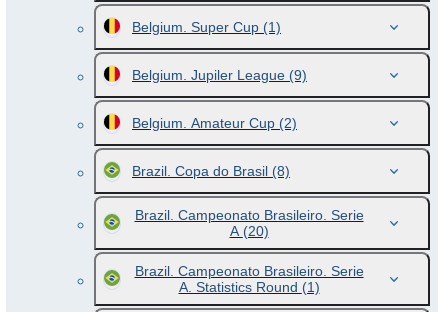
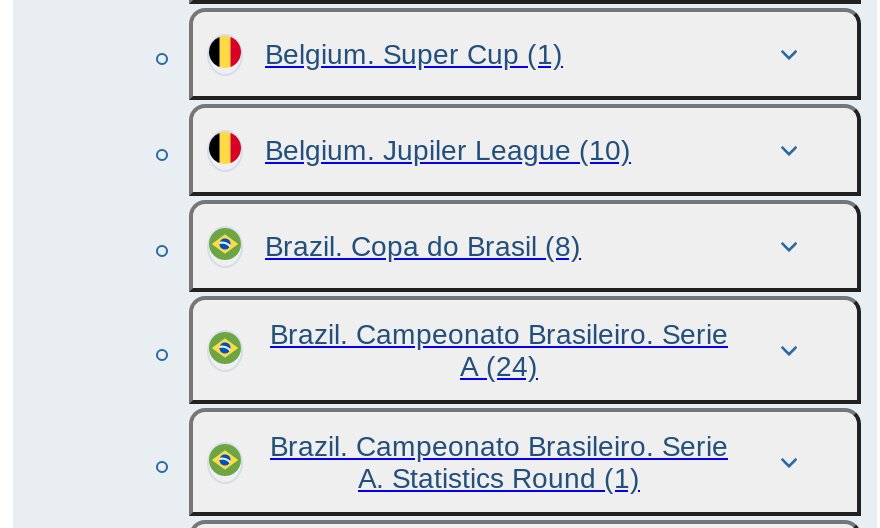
- Belgium. Jupiler League (9)
- Belgium. Amateur Cup (2)
+ Belgium. Jupiler League (10)

- A (20)
+ A (24)
